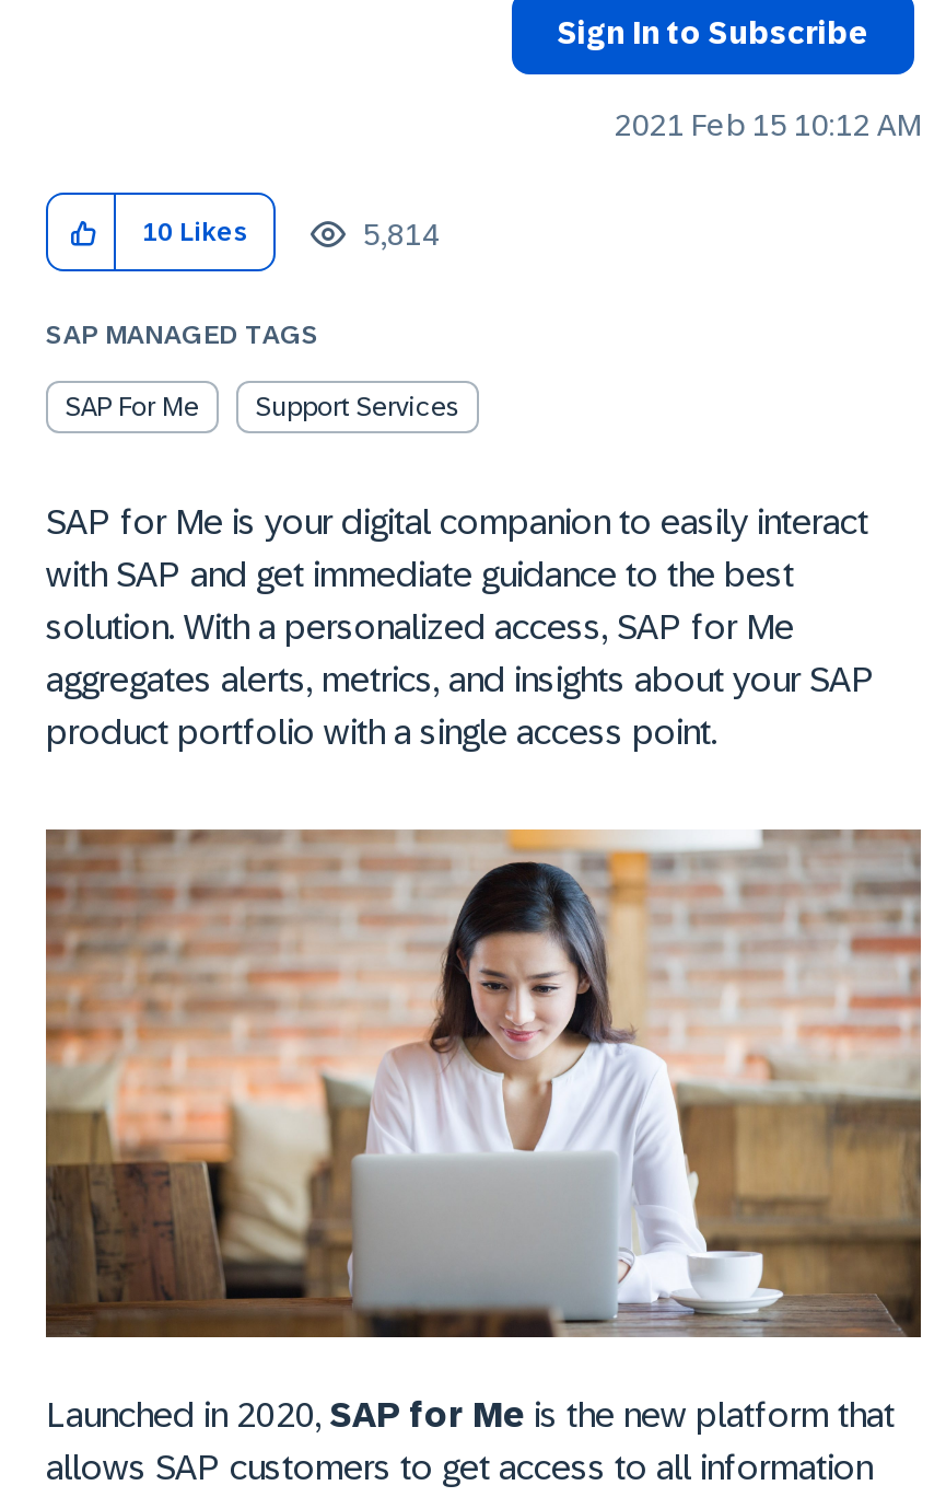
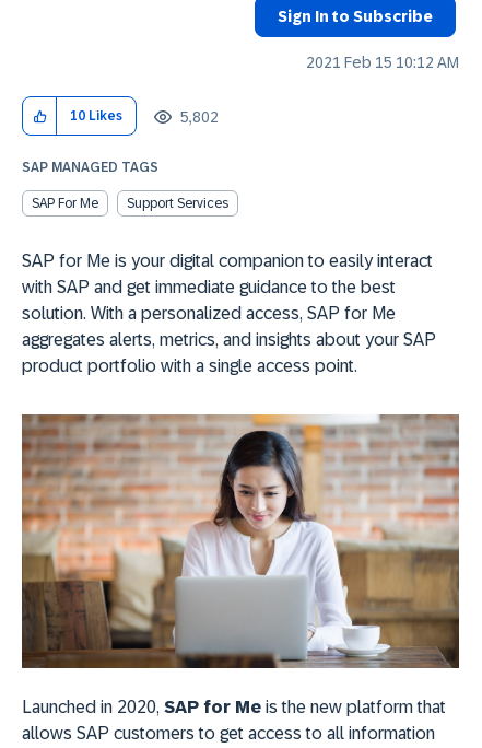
- 5,814
+ 5,802
